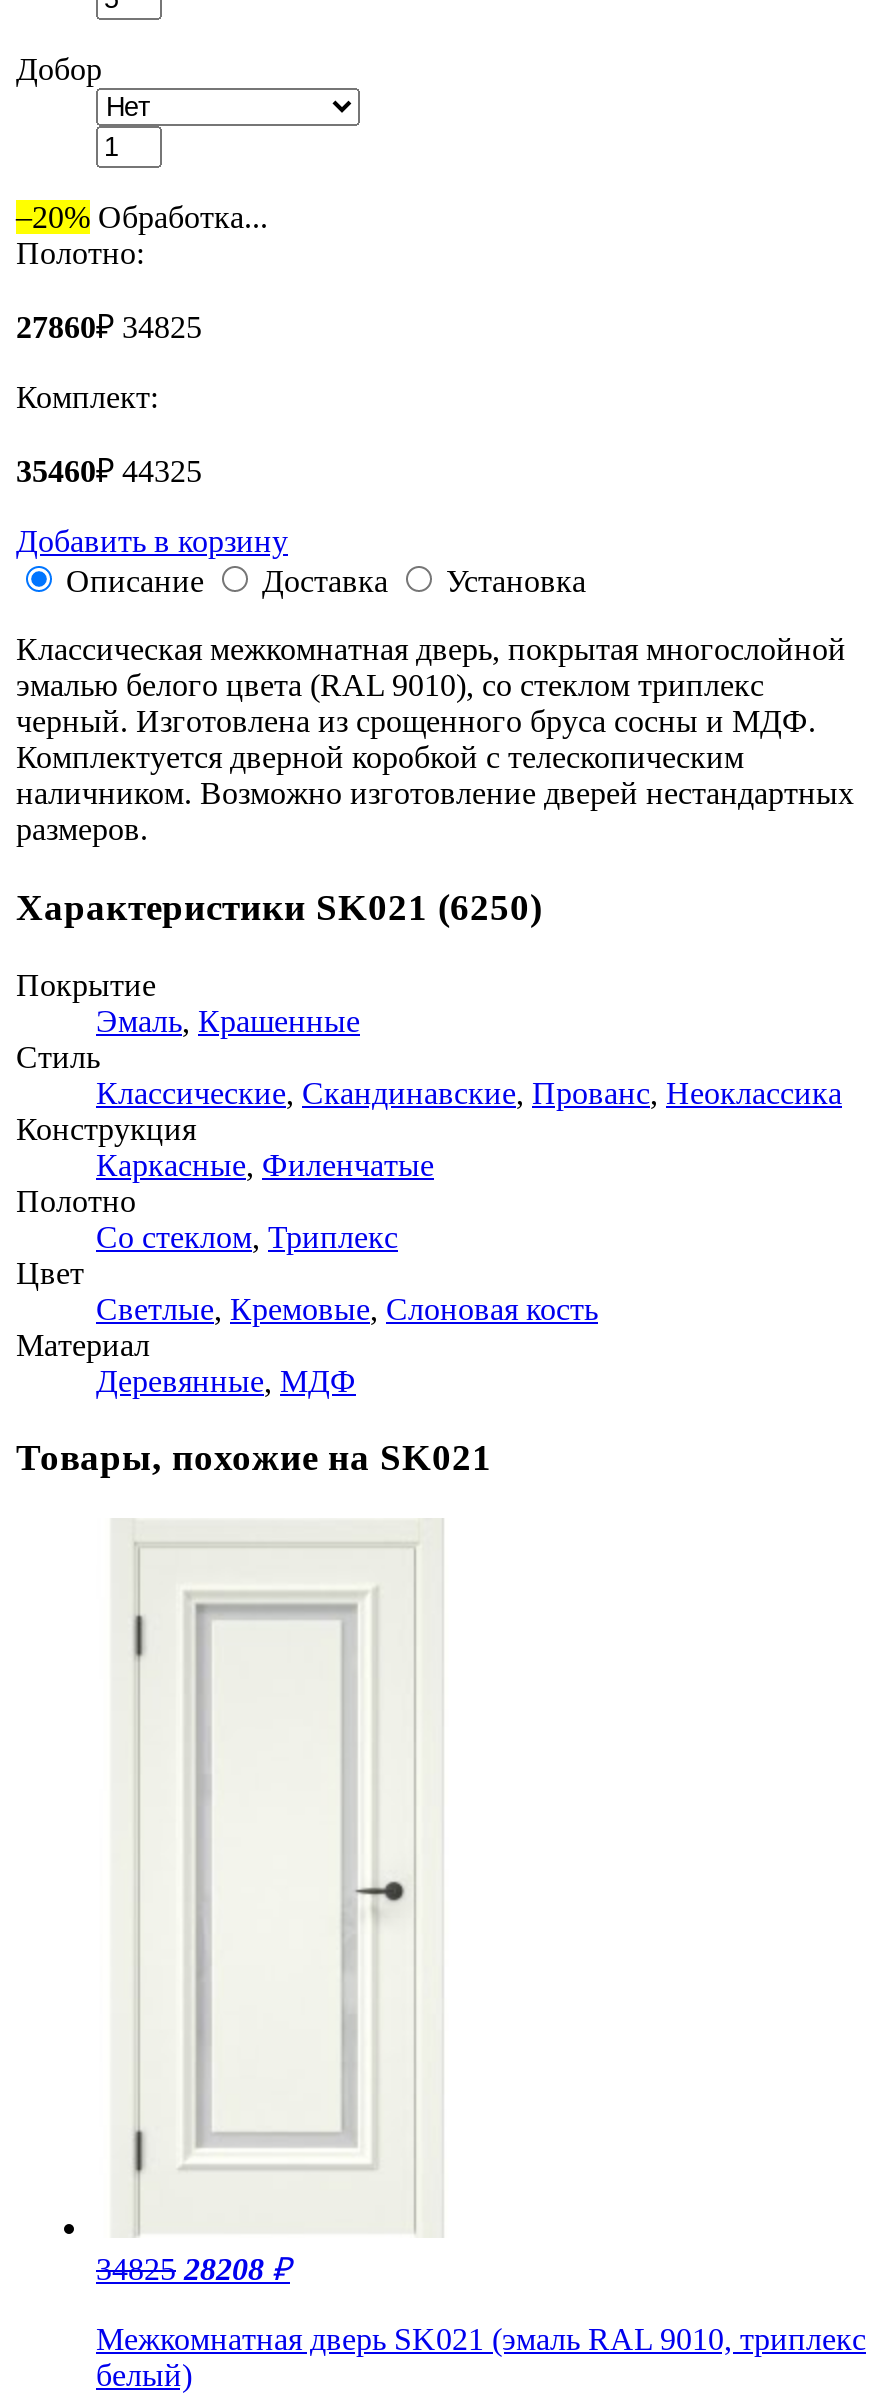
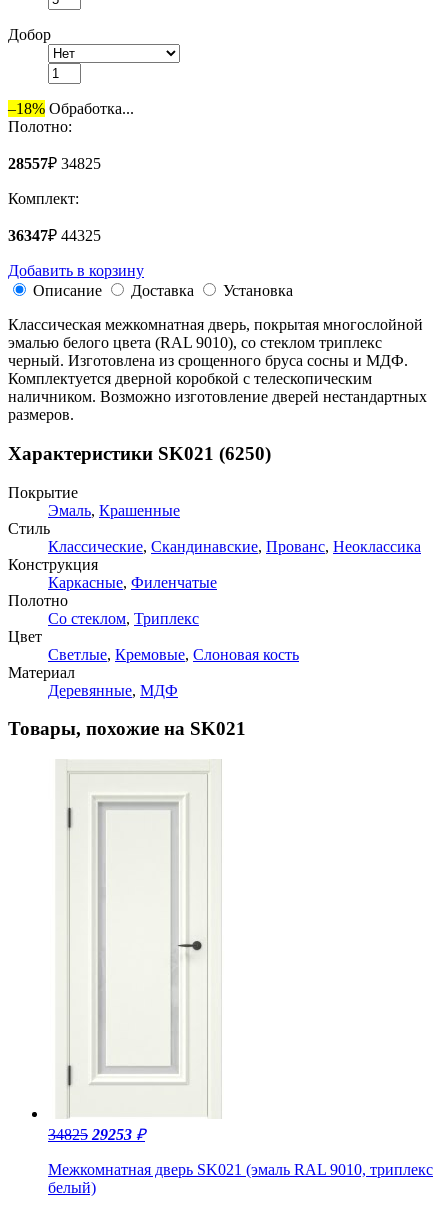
- –20% Обработка...
+ –18% Обработка...

- 27860₽ 34825
+ 28557₽ 34825

- 35460₽ 44325
+ 36347₽ 44325

- 34825 28208 ₽
+ 34825 29253 ₽
